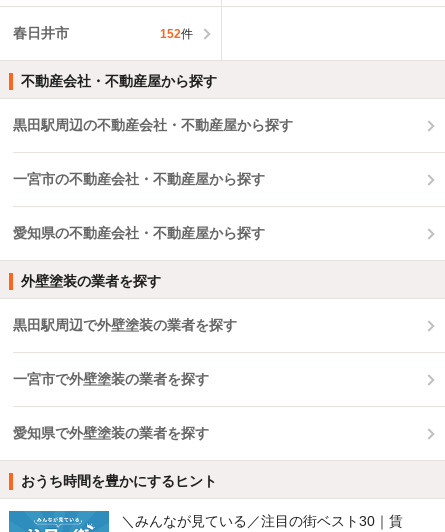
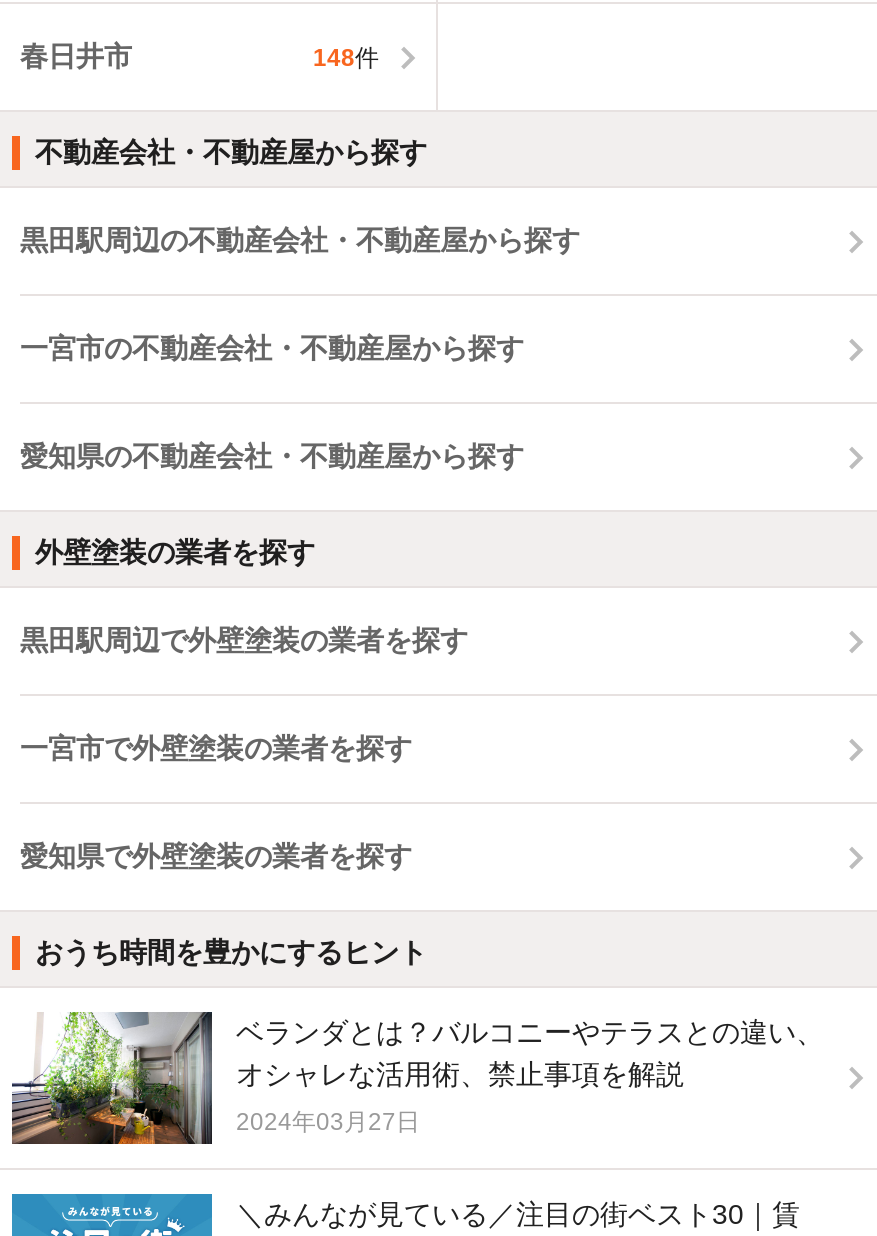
- 152件
+ 148件

+ [image]
+ ベランダとは？バルコニーやテラスとの違い、
+ オシャレな活用術、禁止事項を解説
+ 2024年03月27日
